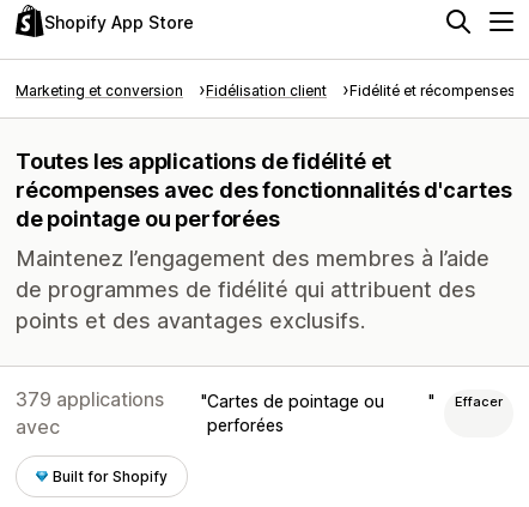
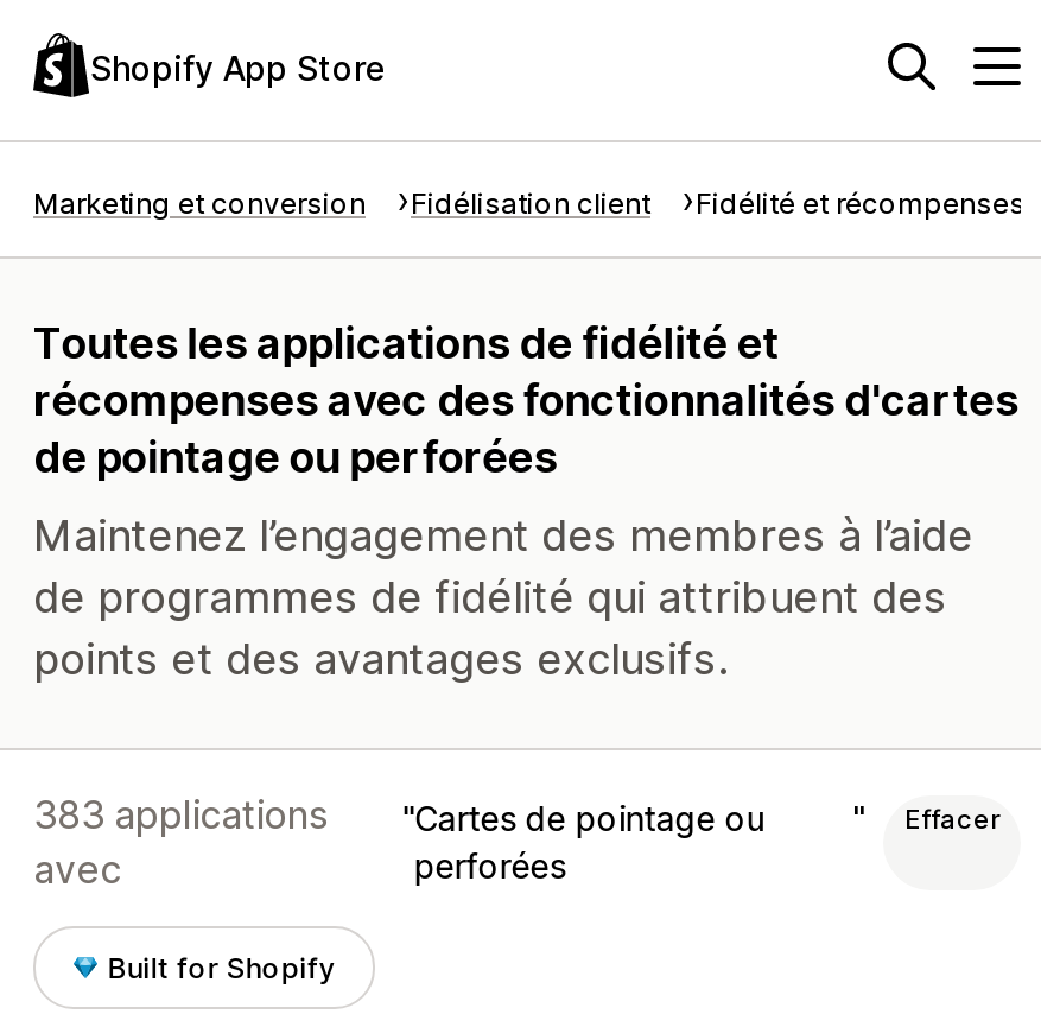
- 379 applications
+ 383 applications
